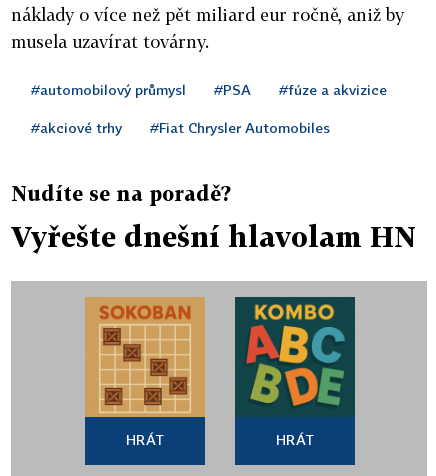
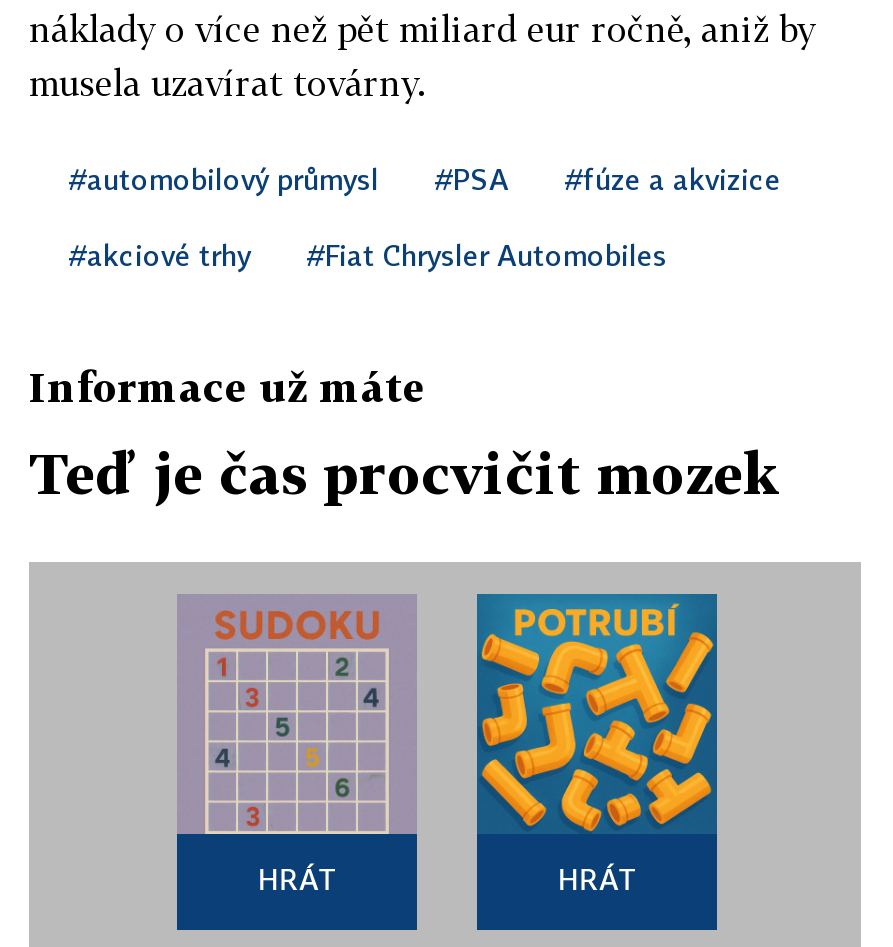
- Nudíte se na poradě?
+ Informace už máte

- Vyřešte dnešní hlavolam HN
+ Teď je čas procvičit mozek

- [image]
+ [image]

- [image]
+ [image]
